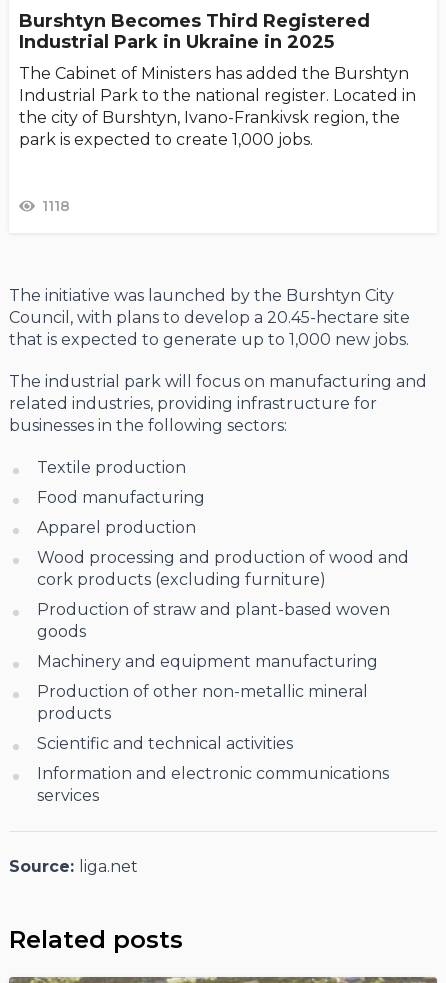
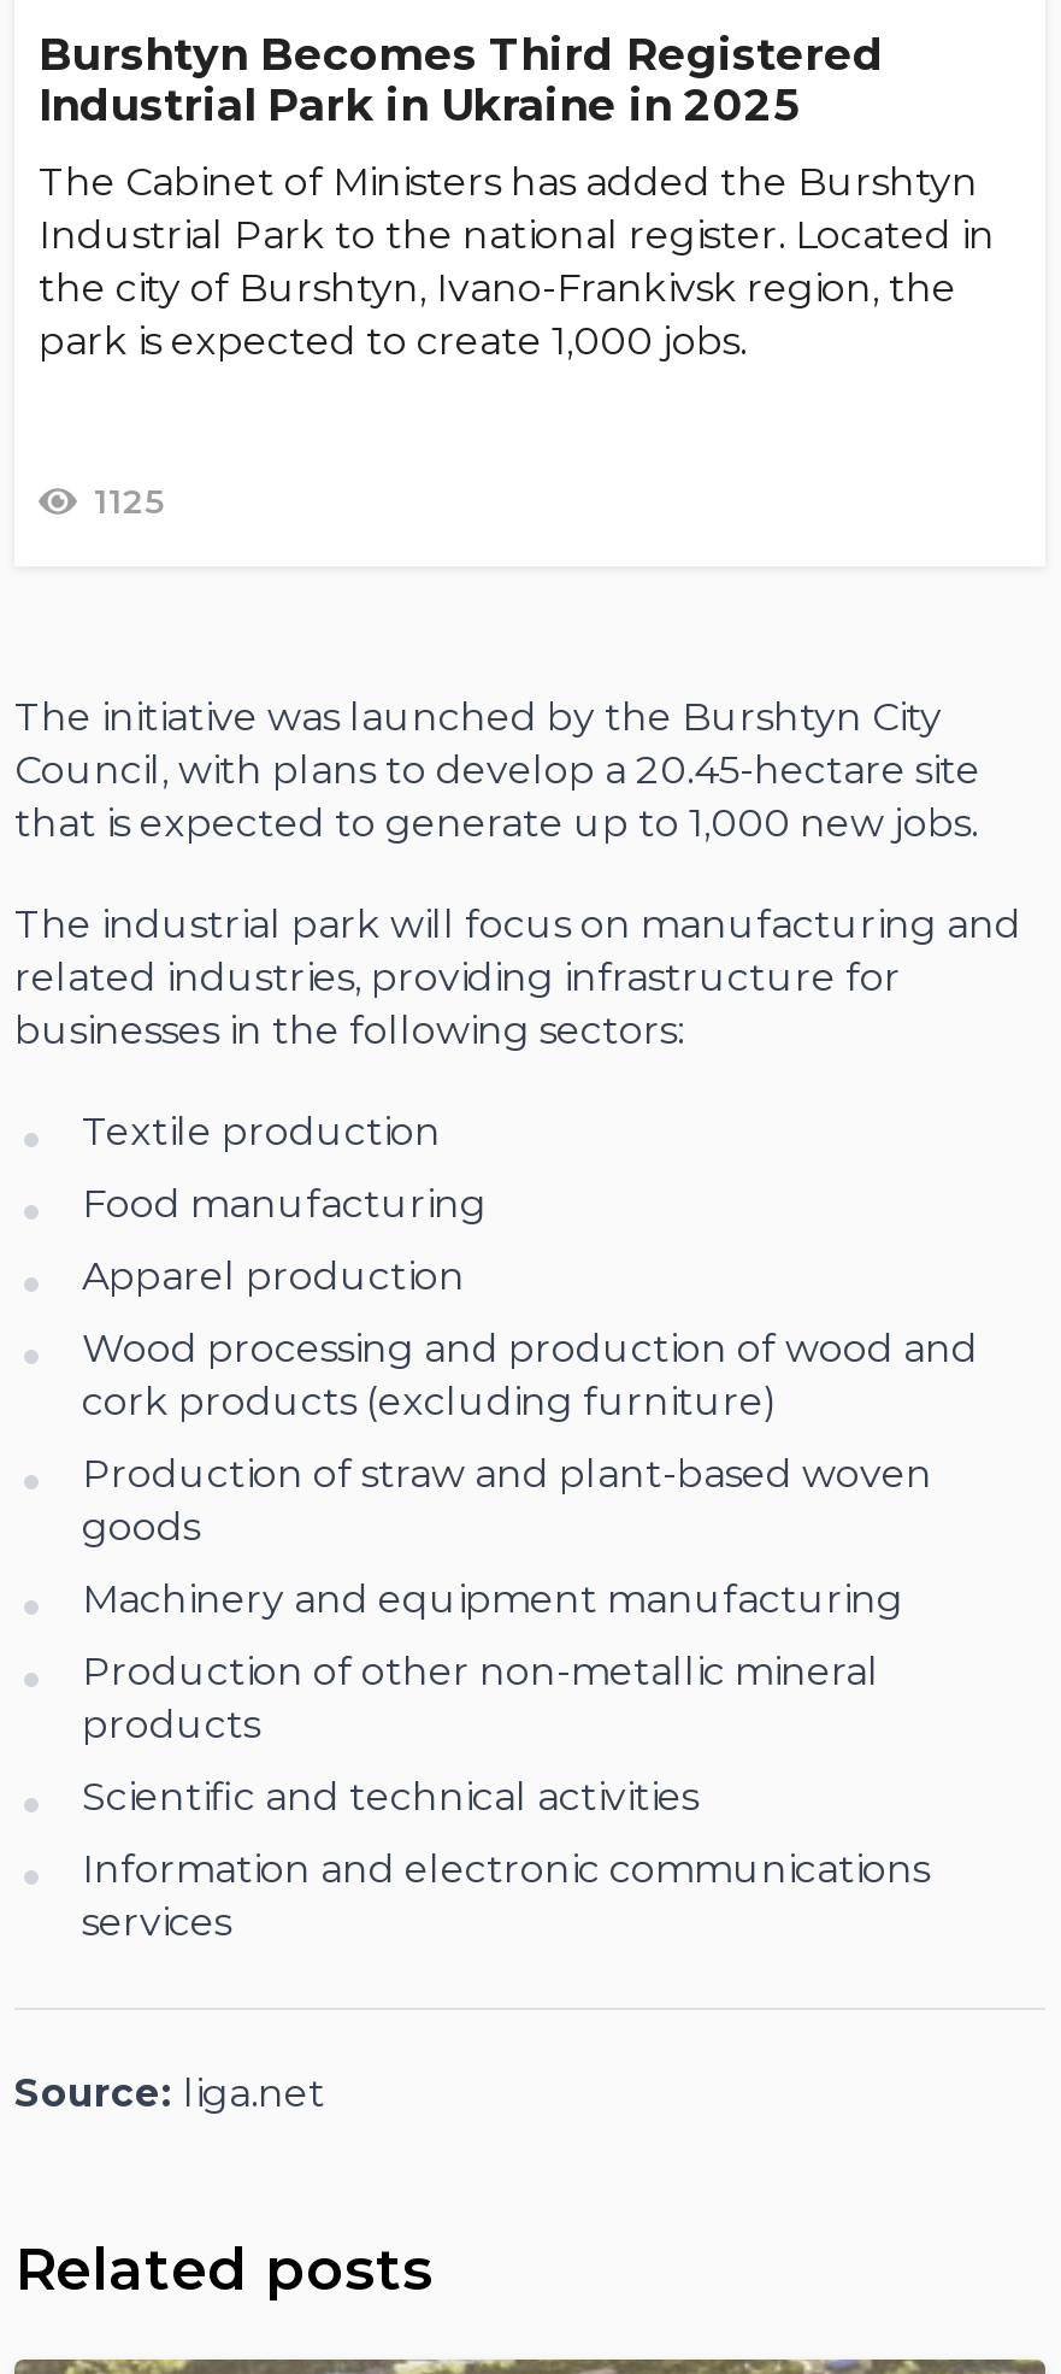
- 1118
+ 1125
